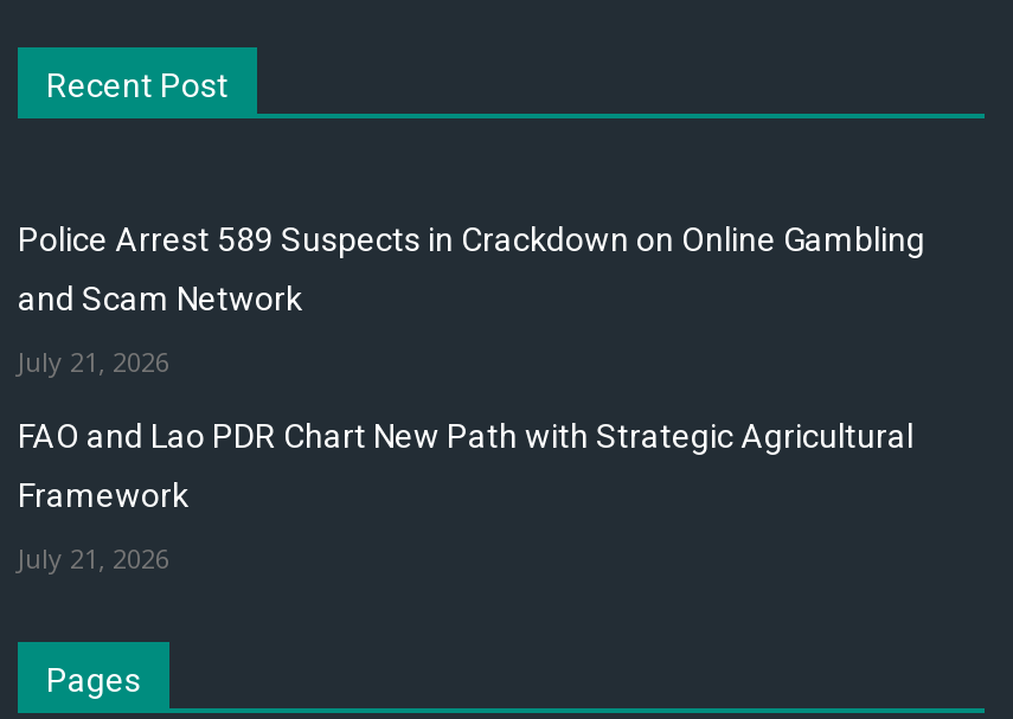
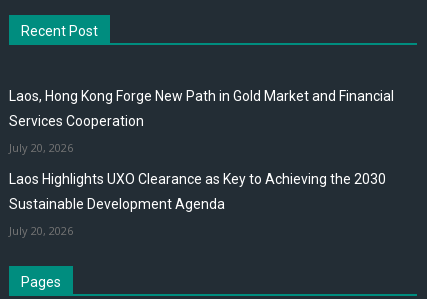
- Police Arrest 589 Suspects in Crackdown on Online Gambling
+ Laos, Hong Kong Forge New Path in Gold Market and Financial

- and Scam Network
+ Services Cooperation

- July 21, 2026
+ July 20, 2026

- FAO and Lao PDR Chart New Path with Strategic Agricultural
+ Laos Highlights UXO Clearance as Key to Achieving the 2030

- Framework
+ Sustainable Development Agenda

- July 21, 2026
+ July 20, 2026
